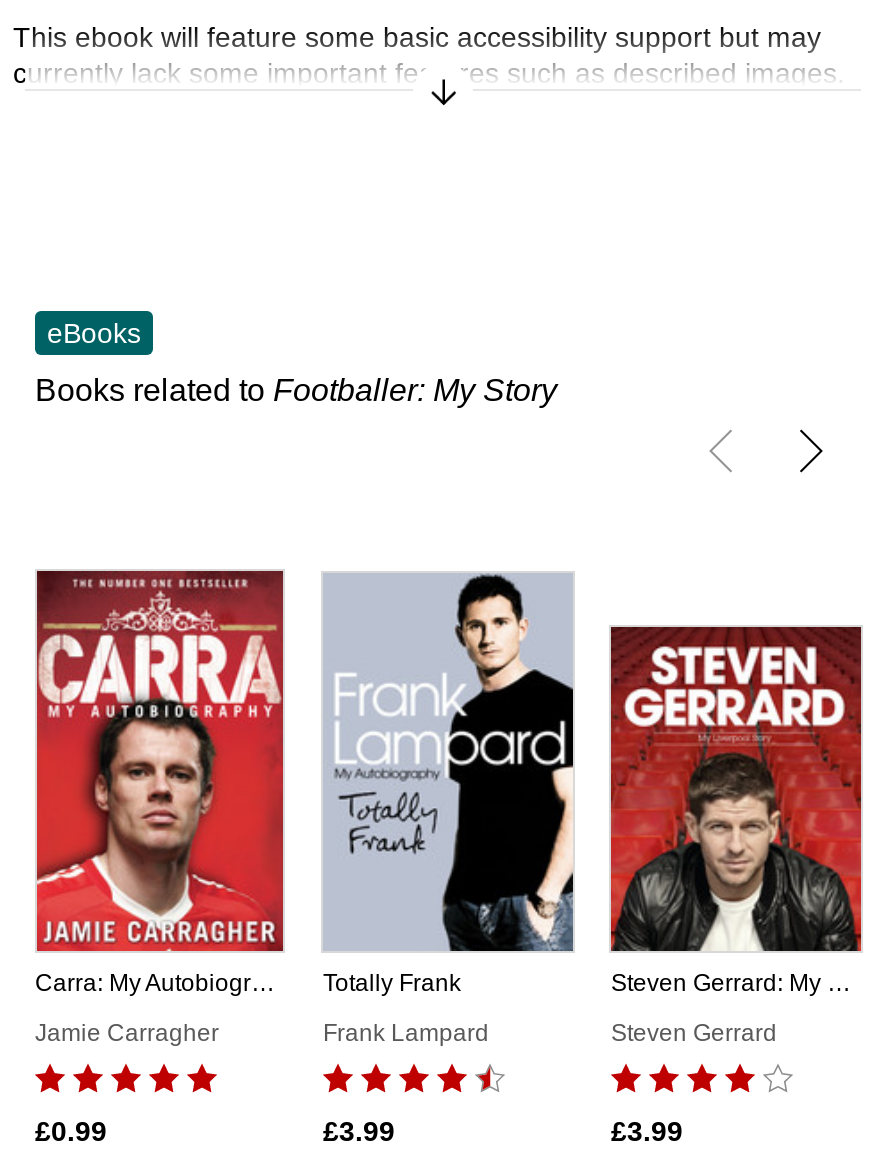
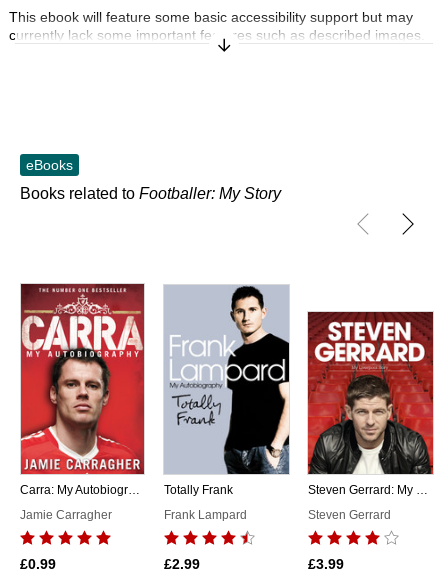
- £3.99
+ £2.99
